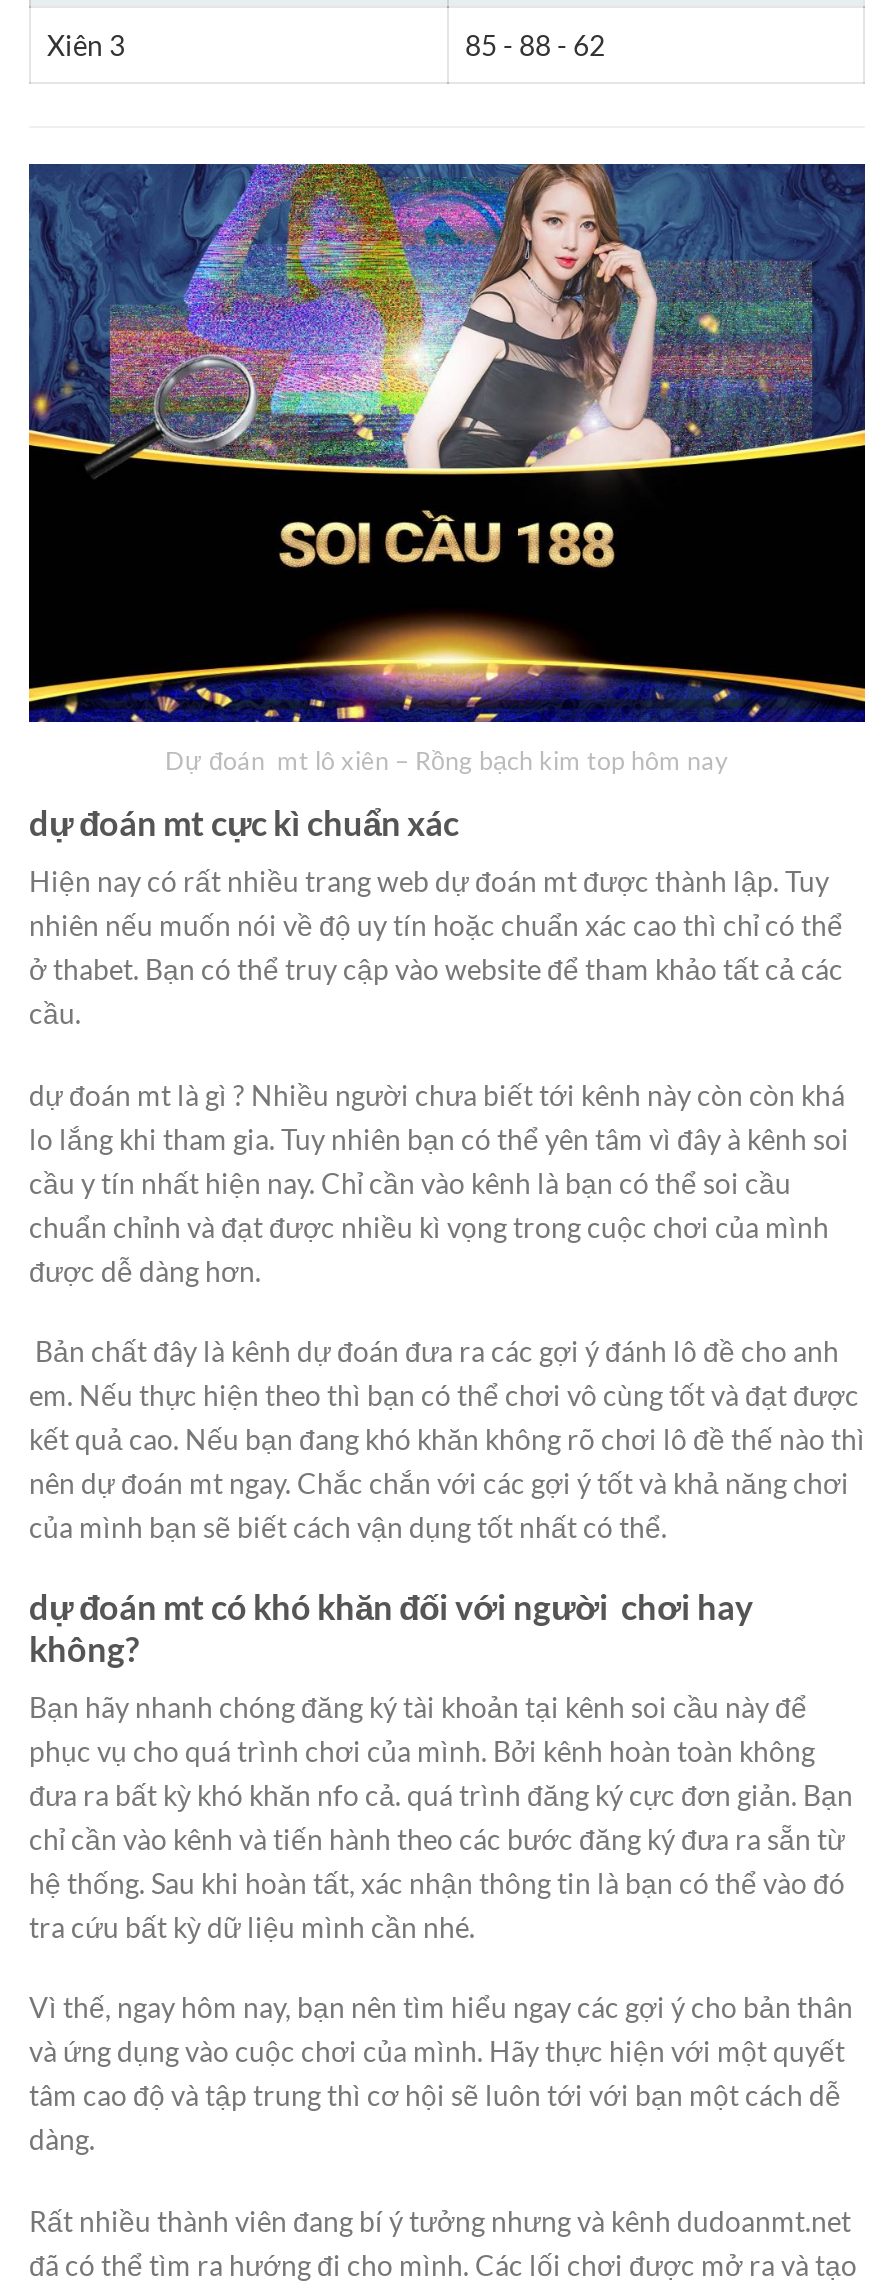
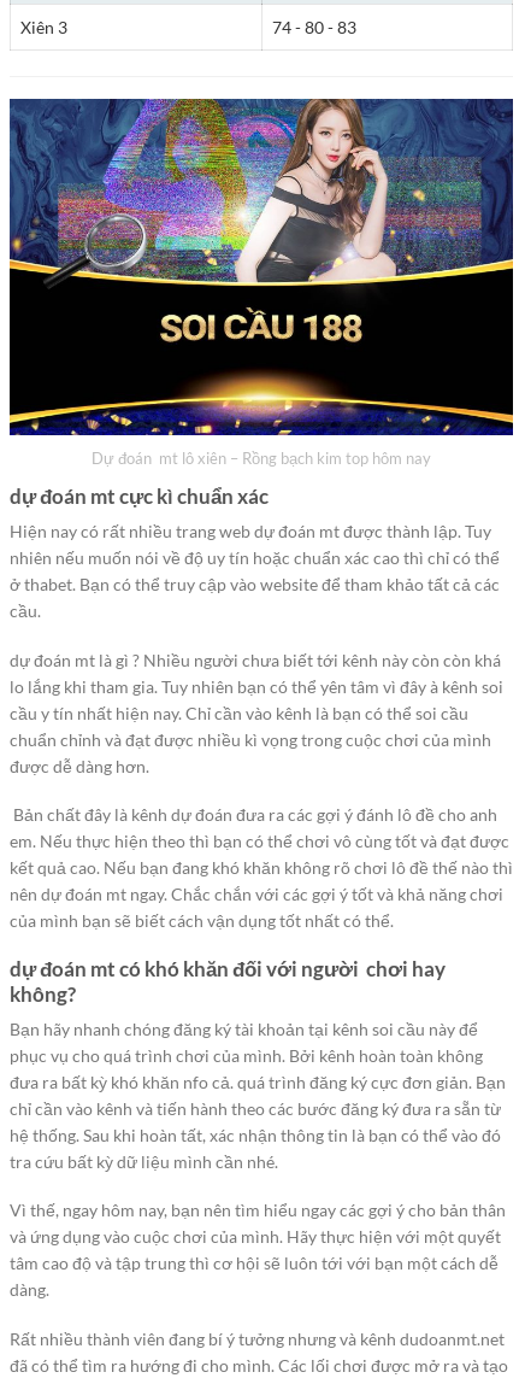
- 85 - 88 - 62
+ 74 - 80 - 83
